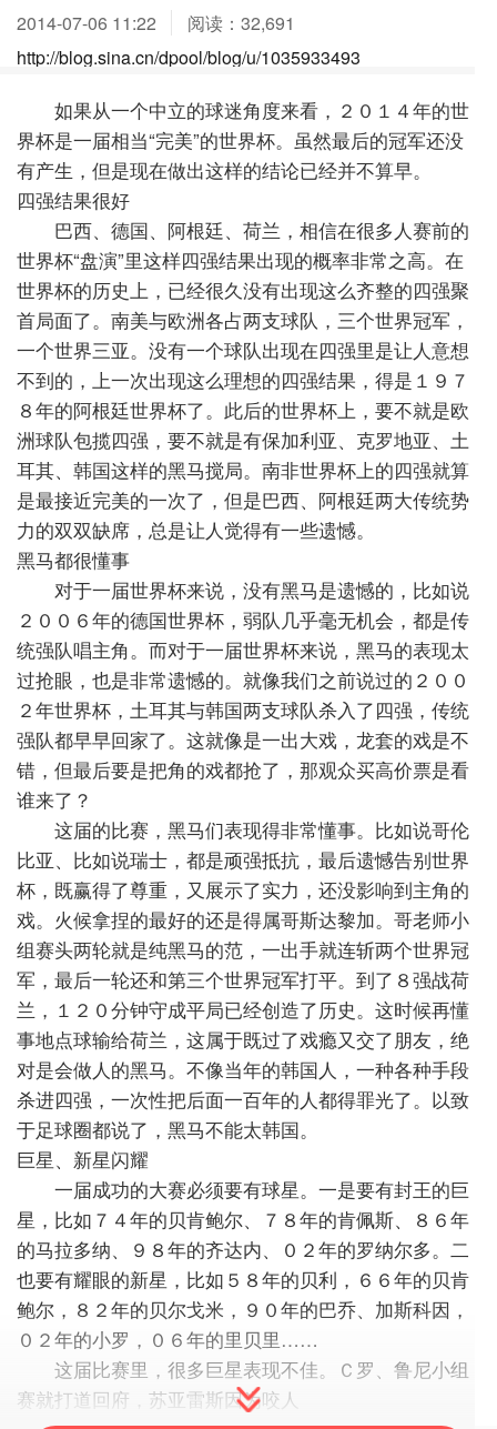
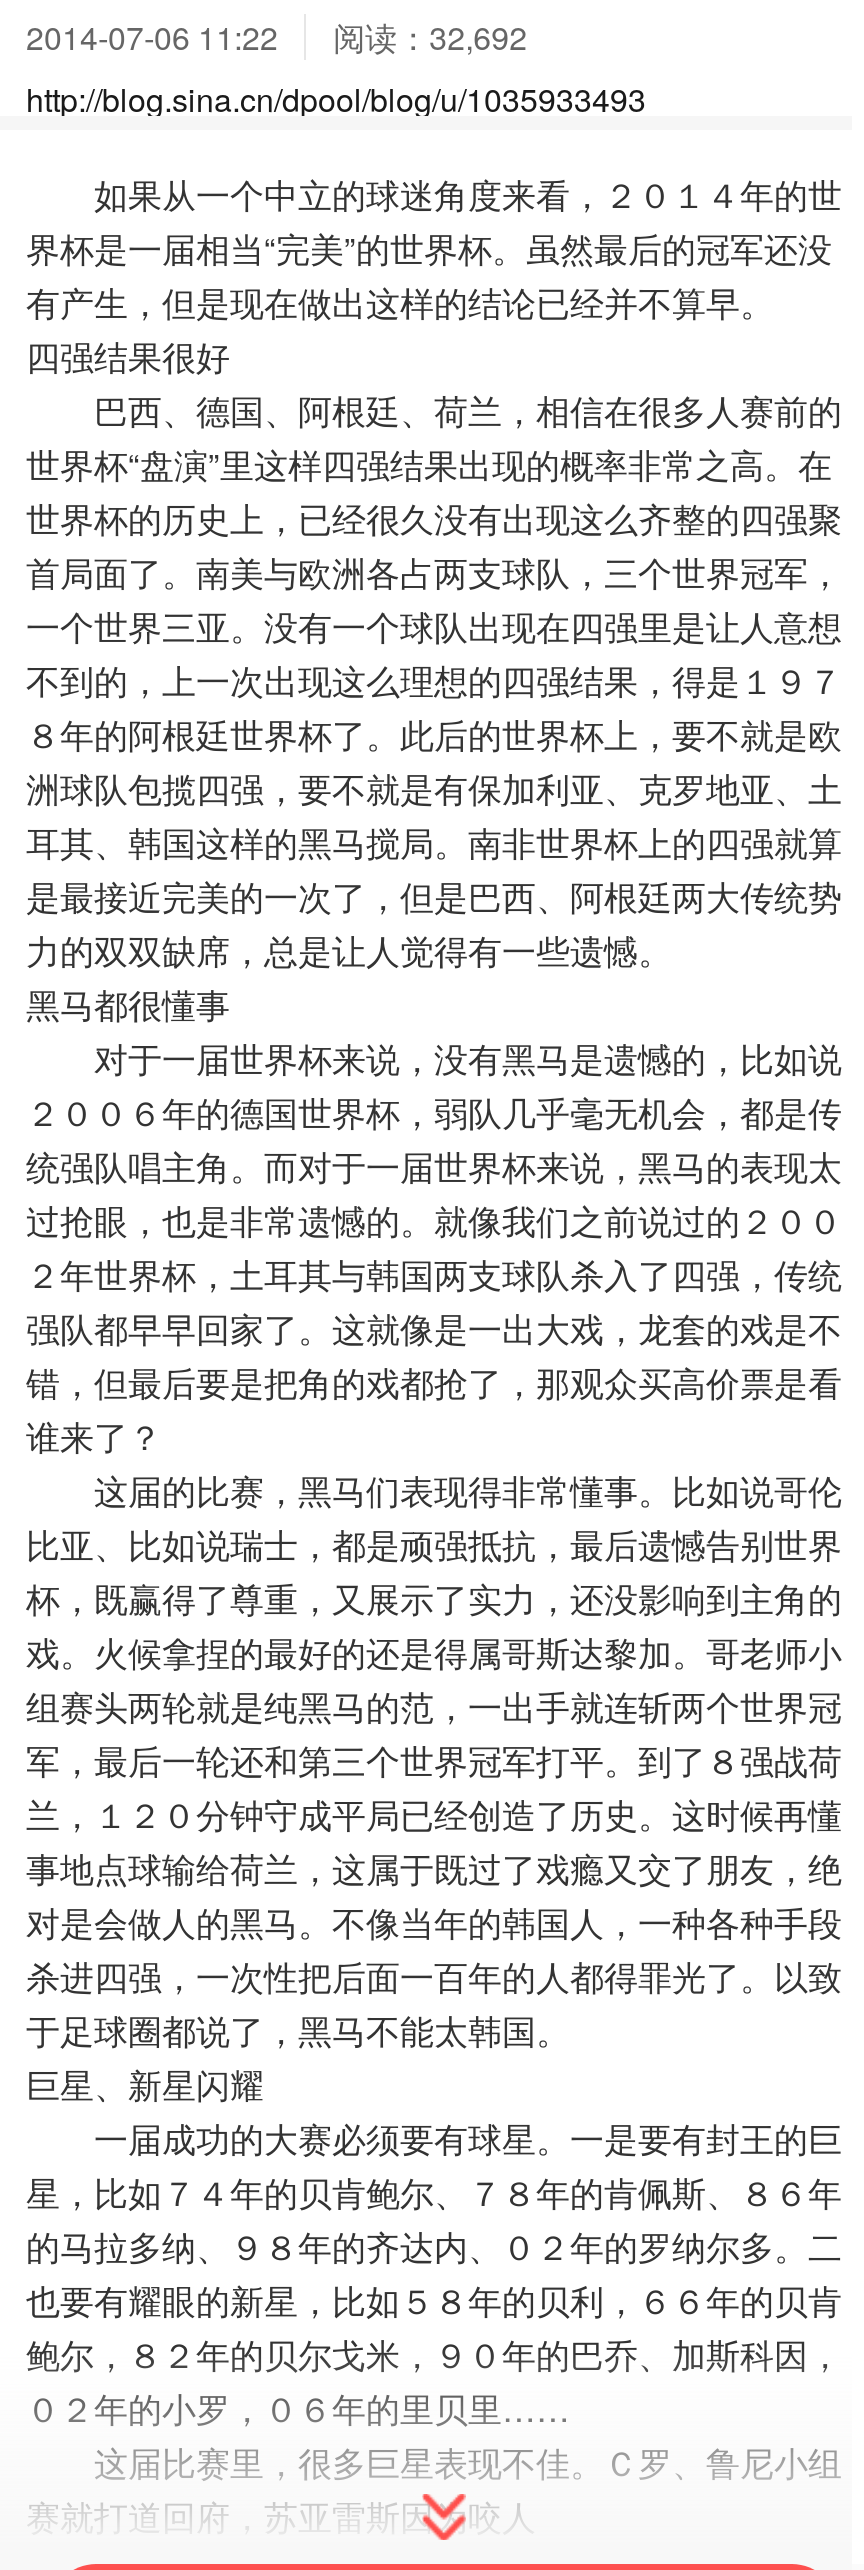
- 2014-07-06 11:22 阅读：32,691
+ 2014-07-06 11:22 阅读：32,692
